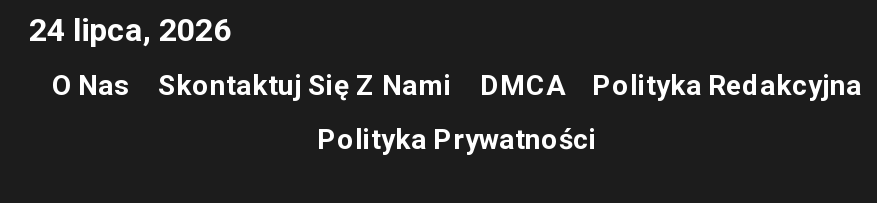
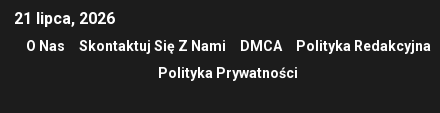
- 24 lipca, 2026
+ 21 lipca, 2026
